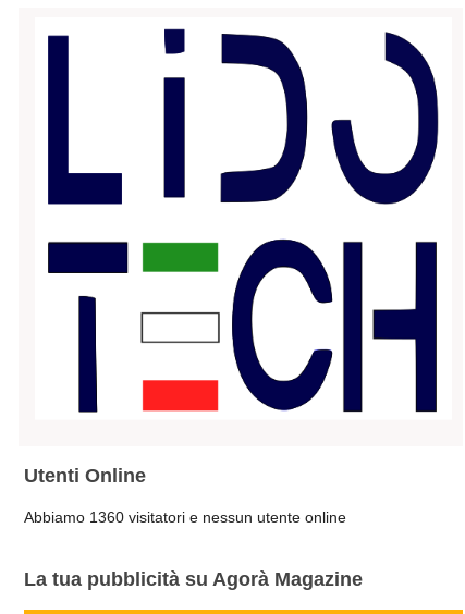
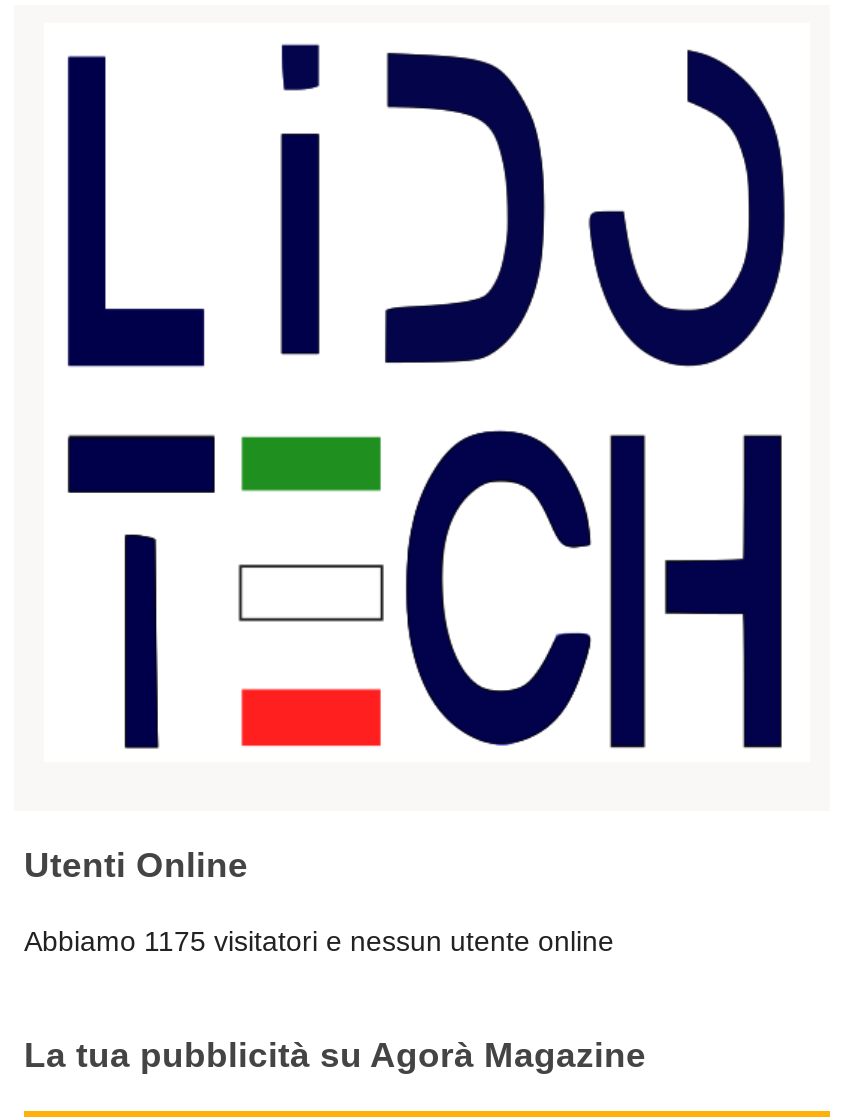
- Abbiamo 1360 visitatori e nessun utente online
+ Abbiamo 1175 visitatori e nessun utente online
